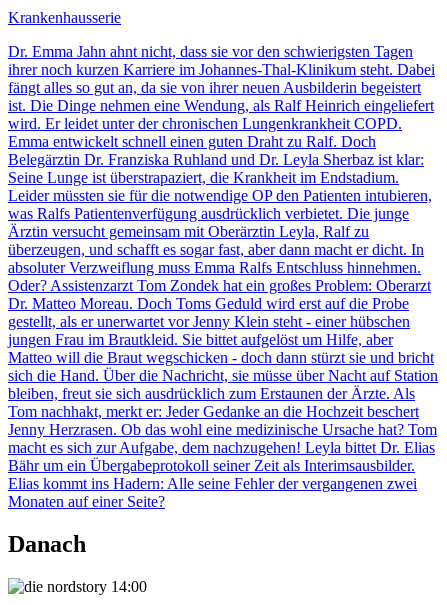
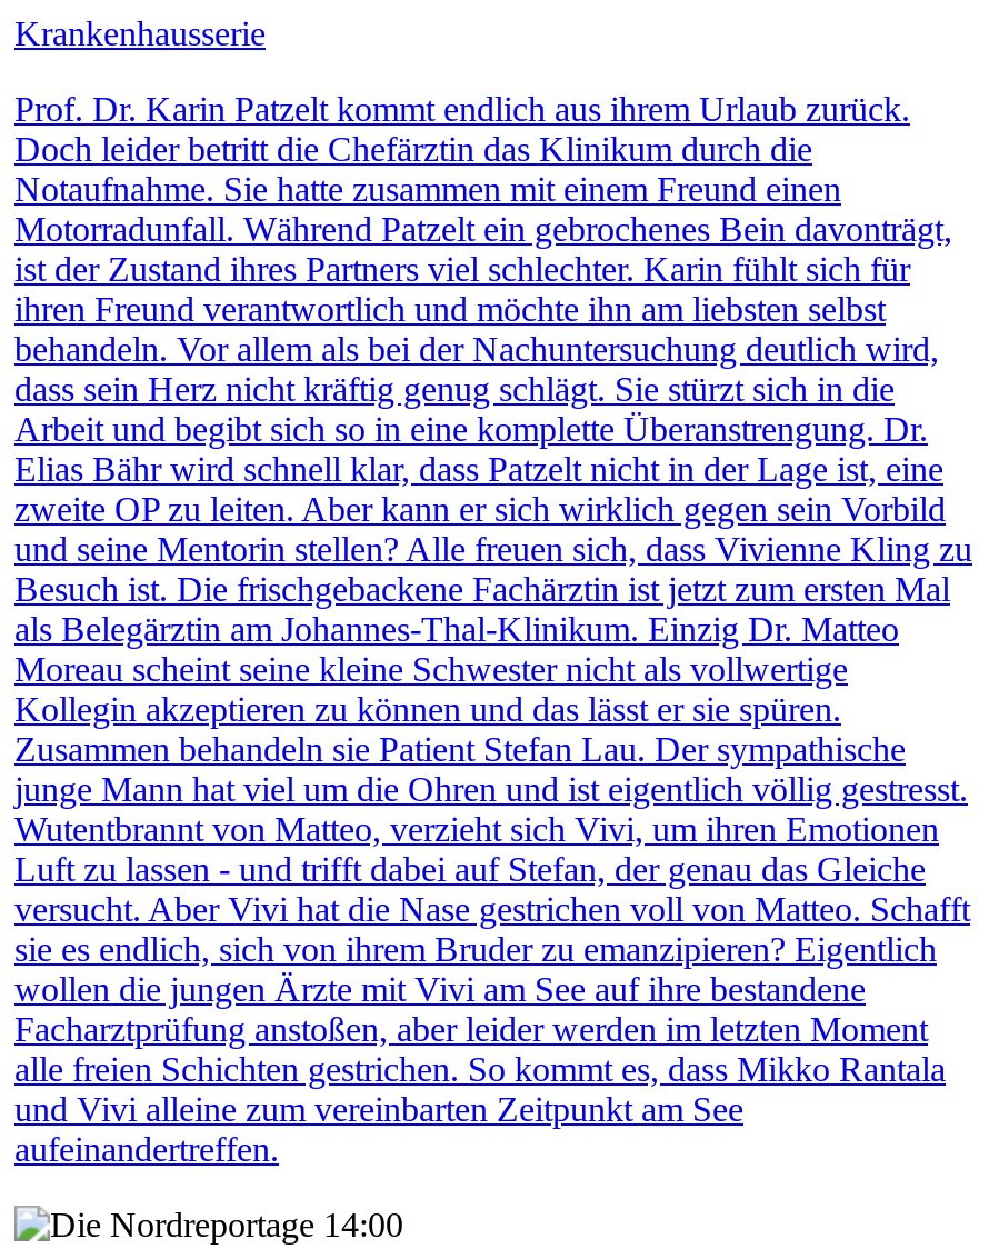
- Dr. Emma Jahn ahnt nicht, dass sie vor den schwierigsten Tagen
- ihrer noch kurzen Karriere im Johannes-Thal-Klinikum steht. Dabei
- fängt alles so gut an, da sie von ihrer neuen Ausbilderin begeistert
- ist. Die Dinge nehmen eine Wendung, als Ralf Heinrich eingeliefert
- wird. Er leidet unter der chronischen Lungenkrankheit COPD.
- Emma entwickelt schnell einen guten Draht zu Ralf. Doch
- Belegärztin Dr. Franziska Ruhland und Dr. Leyla Sherbaz ist klar:
- Seine Lunge ist überstrapaziert, die Krankheit im Endstadium.
- Leider müssten sie für die notwendige OP den Patienten intubieren,
- was Ralfs Patientenverfügung ausdrücklich verbietet. Die junge
- Ärztin versucht gemeinsam mit Oberärztin Leyla, Ralf zu
- überzeugen, und schafft es sogar fast, aber dann macht er dicht. In
- absoluter Verzweiflung muss Emma Ralfs Entschluss hinnehmen.
- Oder? Assistenzarzt Tom Zondek hat ein großes Problem: Oberarzt
- Dr. Matteo Moreau. Doch Toms Geduld wird erst auf die Probe
- gestellt, als er unerwartet vor Jenny Klein steht - einer hübschen
- jungen Frau im Brautkleid. Sie bittet aufgelöst um Hilfe, aber
- Matteo will die Braut wegschicken - doch dann stürzt sie und bricht
- sich die Hand. Über die Nachricht, sie müsse über Nacht auf Station
- bleiben, freut sie sich ausdrücklich zum Erstaunen der Ärzte. Als
- Tom nachhakt, merkt er: Jeder Gedanke an die Hochzeit beschert
- Jenny Herzrasen. Ob das wohl eine medizinische Ursache hat? Tom
- macht es sich zur Aufgabe, dem nachzugehen! Leyla bittet Dr. Elias
- Bähr um ein Übergabeprotokoll seiner Zeit als Interimsausbilder.
- Elias kommt ins Hadern: Alle seine Fehler der vergangenen zwei
- Monaten auf einer Seite?
- Danach
+ Prof. Dr. Karin Patzelt kommt endlich aus ihrem Urlaub zurück.
+ Doch leider betritt die Chefärztin das Klinikum durch die
+ Notaufnahme. Sie hatte zusammen mit einem Freund einen
+ Motorradunfall. Während Patzelt ein gebrochenes Bein davonträgt,
+ ist der Zustand ihres Partners viel schlechter. Karin fühlt sich für
+ ihren Freund verantwortlich und möchte ihn am liebsten selbst
+ behandeln. Vor allem als bei der Nachuntersuchung deutlich wird,
+ dass sein Herz nicht kräftig genug schlägt. Sie stürzt sich in die
+ Arbeit und begibt sich so in eine komplette Überanstrengung. Dr.
+ Elias Bähr wird schnell klar, dass Patzelt nicht in der Lage ist, eine
+ zweite OP zu leiten. Aber kann er sich wirklich gegen sein Vorbild
+ und seine Mentorin stellen? Alle freuen sich, dass Vivienne Kling zu
+ Besuch ist. Die frischgebackene Fachärztin ist jetzt zum ersten Mal
+ als Belegärztin am Johannes-Thal-Klinikum. Einzig Dr. Matteo
+ Moreau scheint seine kleine Schwester nicht als vollwertige
+ Kollegin akzeptieren zu können und das lässt er sie spüren.
+ Zusammen behandeln sie Patient Stefan Lau. Der sympathische
+ junge Mann hat viel um die Ohren und ist eigentlich völlig gestresst.
+ Wutentbrannt von Matteo, verzieht sich Vivi, um ihren Emotionen
+ Luft zu lassen - und trifft dabei auf Stefan, der genau das Gleiche
+ versucht. Aber Vivi hat die Nase gestrichen voll von Matteo. Schafft
+ sie es endlich, sich von ihrem Bruder zu emanzipieren? Eigentlich
+ wollen die jungen Ärzte mit Vivi am See auf ihre bestandene
+ Facharztprüfung anstoßen, aber leider werden im letzten Moment
+ alle freien Schichten gestrichen. So kommt es, dass Mikko Rantala
+ und Vivi alleine zum vereinbarten Zeitpunkt am See
+ aufeinandertreffen.
